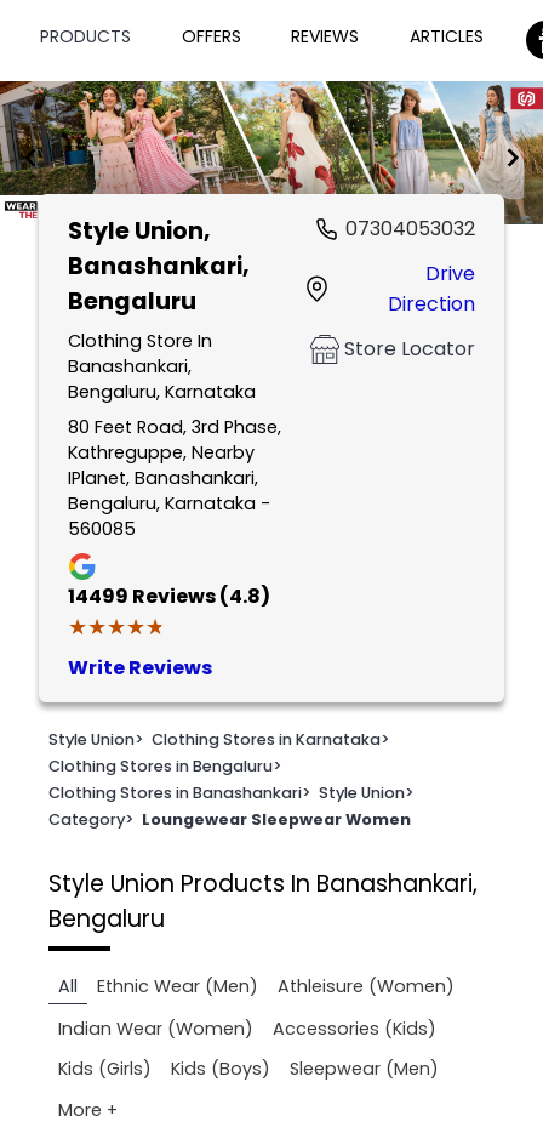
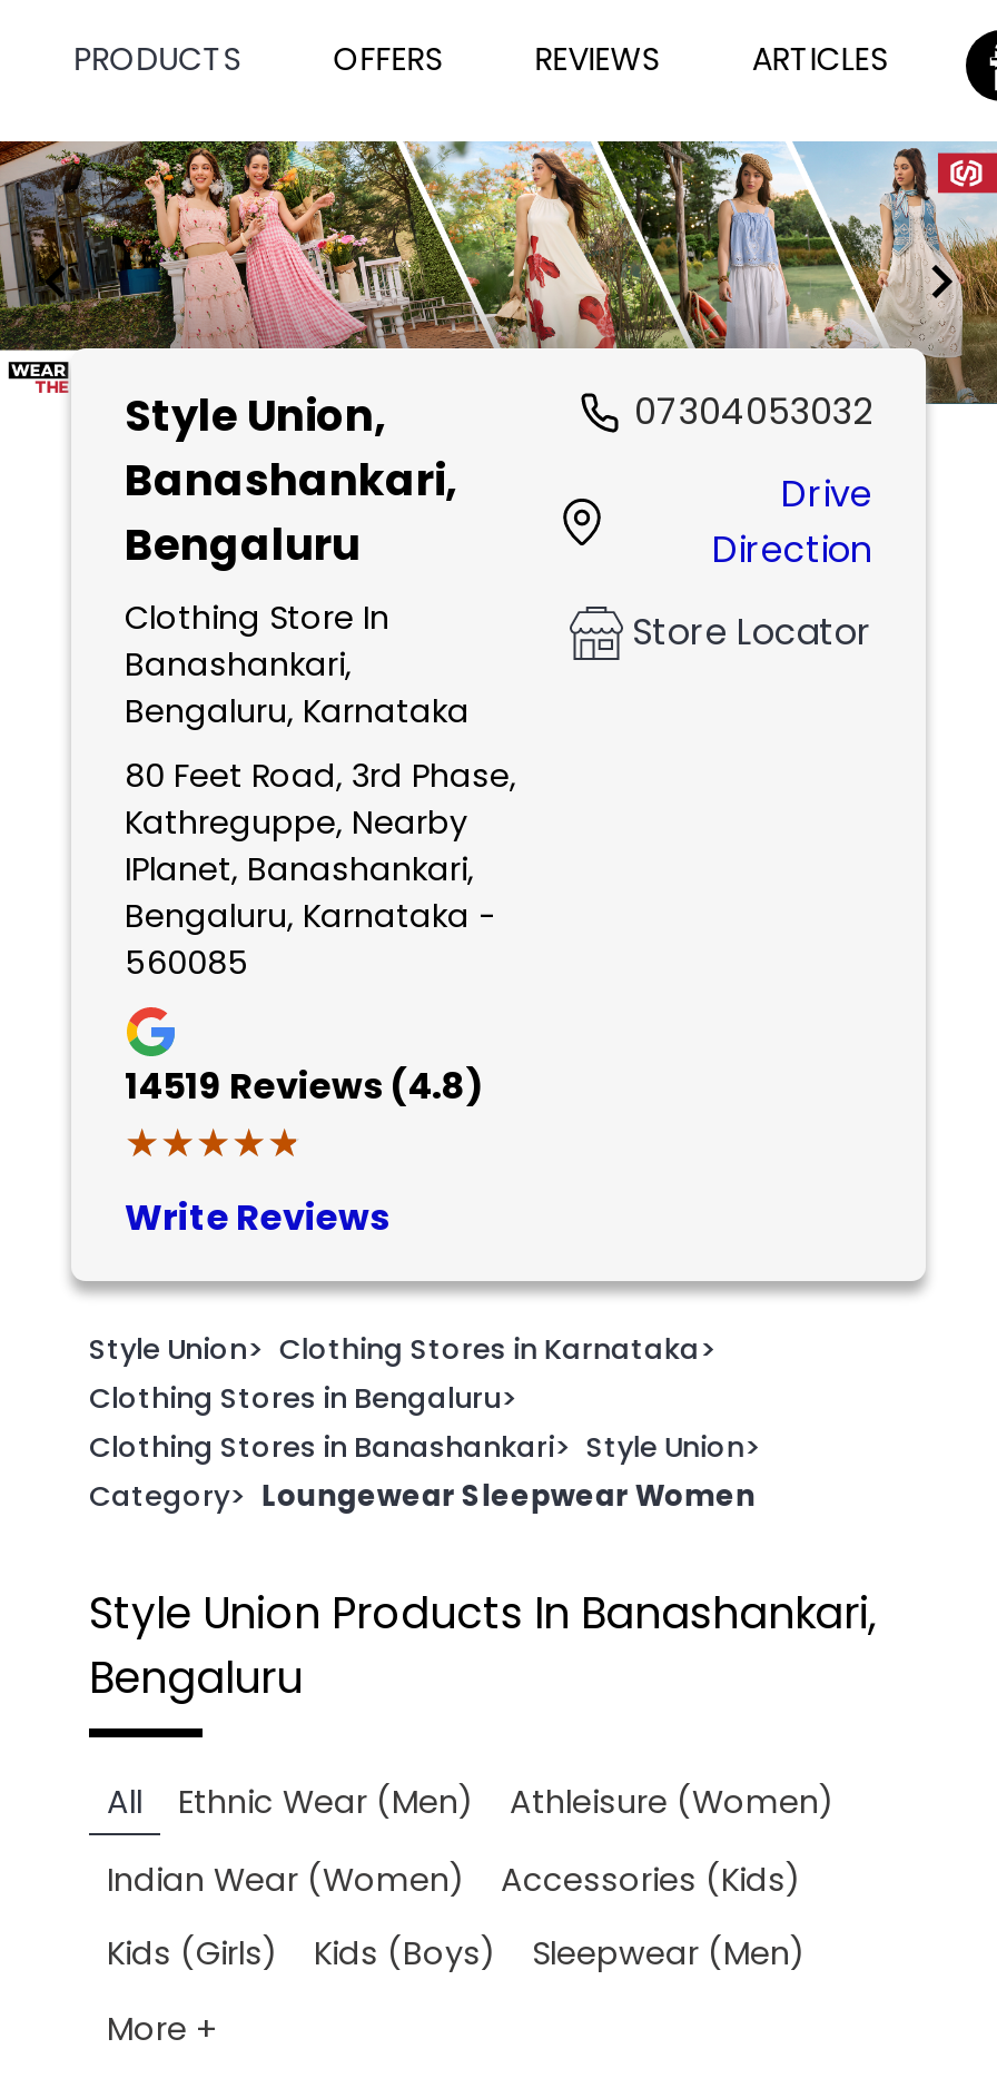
- 14499 Reviews (4.8)
+ 14519 Reviews (4.8)
